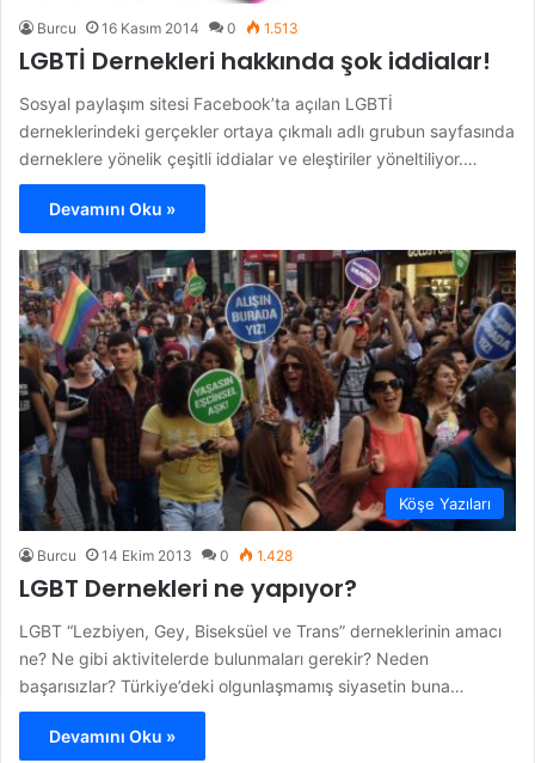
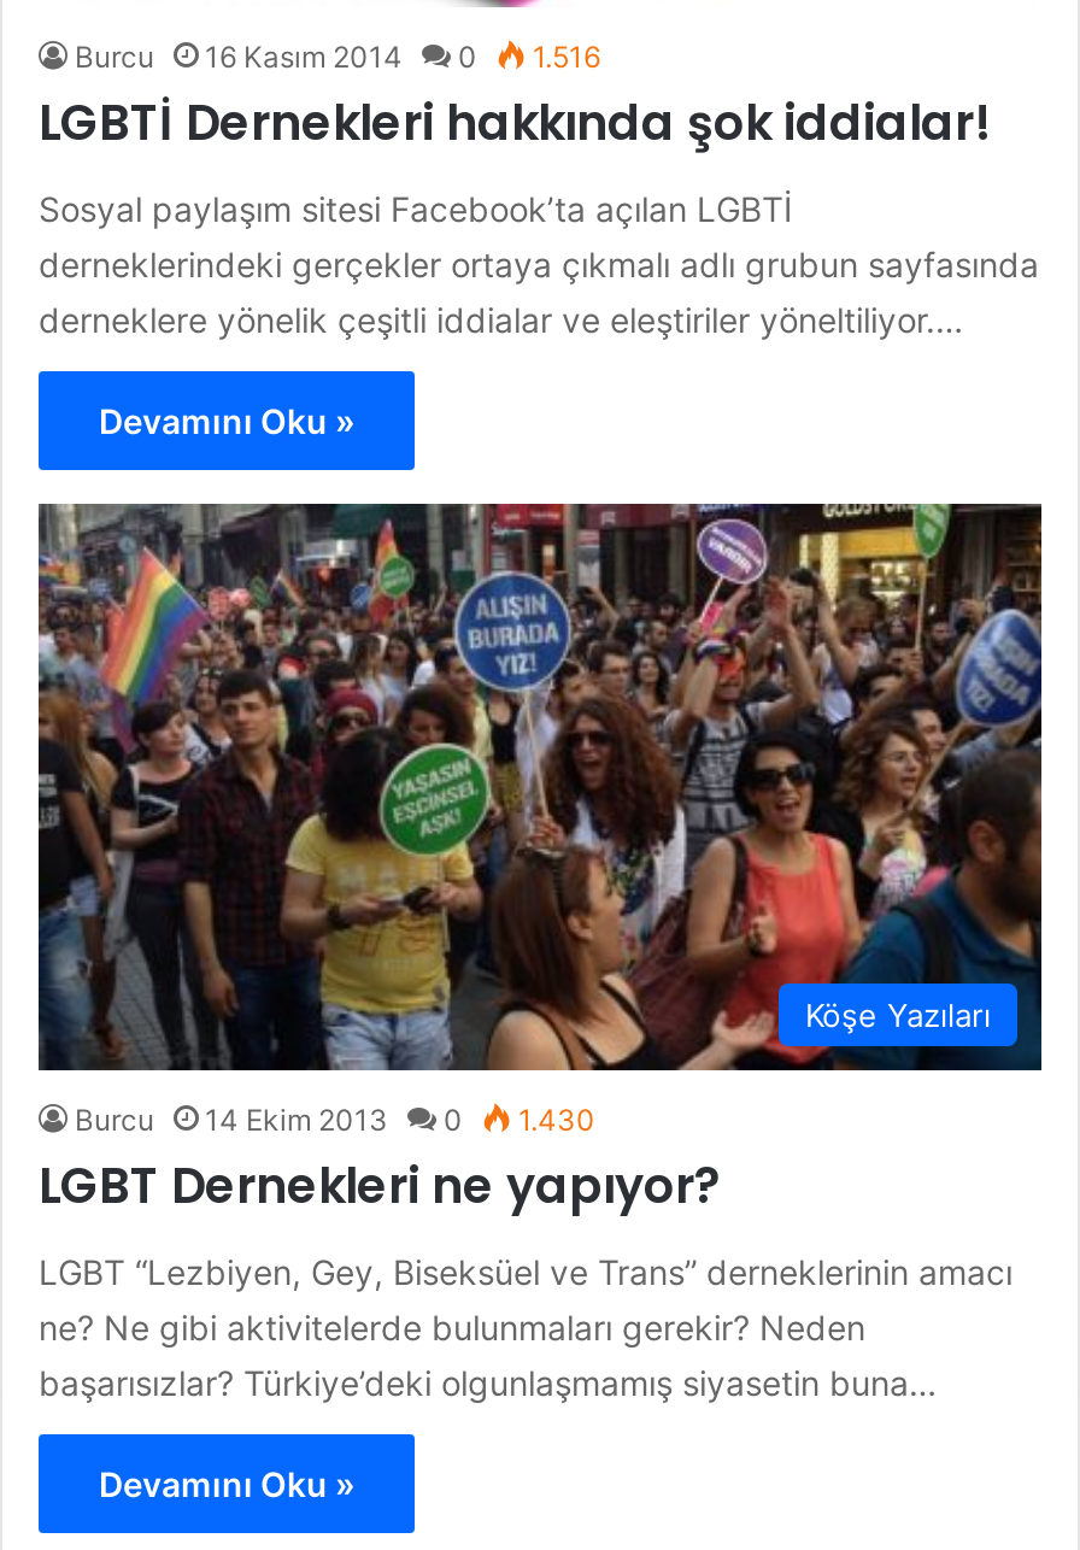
- Burcu 16 Kasım 2014 0 1.513
+ Burcu 16 Kasım 2014 0 1.516

- Burcu 14 Ekim 2013 0 1.428
+ Burcu 14 Ekim 2013 0 1.430
